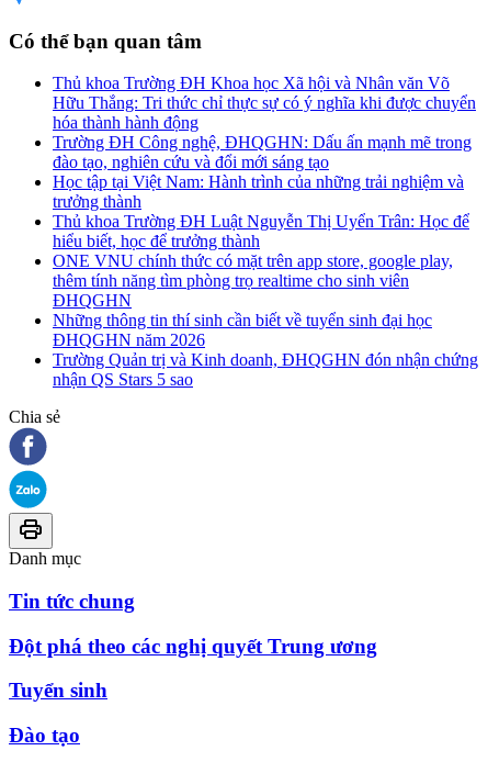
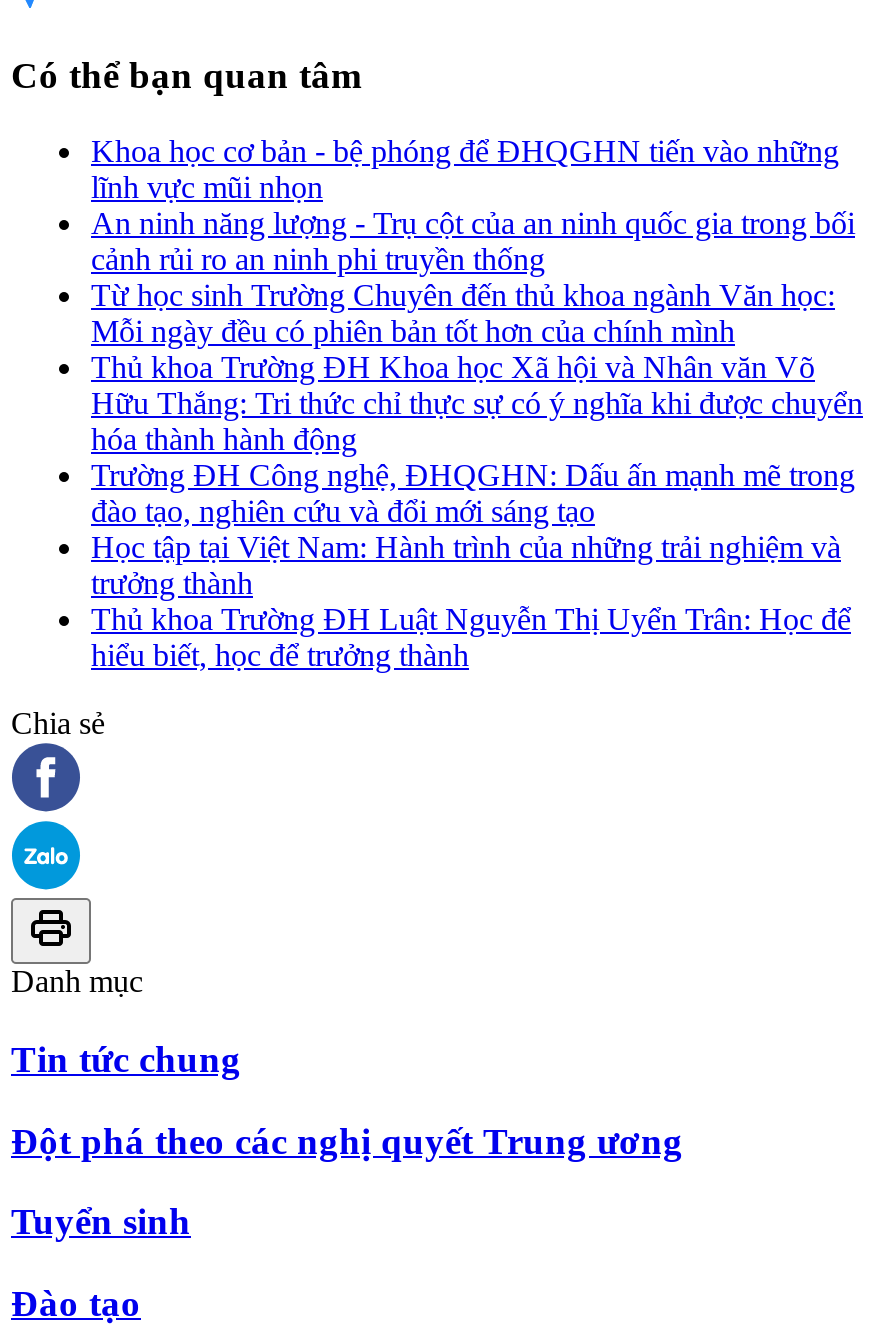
+ Khoa học cơ bản - bệ phóng để ĐHQGHN tiến vào những
+ lĩnh vực mũi nhọn
+ An ninh năng lượng - Trụ cột của an ninh quốc gia trong bối
+ cảnh rủi ro an ninh phi truyền thống
+ Từ học sinh Trường Chuyên đến thủ khoa ngành Văn học:
+ Mỗi ngày đều có phiên bản tốt hơn của chính mình

moved down: Thủ khoa Trường ĐH Khoa học Xã hội và Nhân văn Võ | Hữu Thắng: Tri thức chỉ thực sự có ý nghĩa khi được chuyển | hóa thành hành động | ... | Thủ khoa Trường ĐH Luật Nguyễn Thị Uyển Trân: Học để | hiểu biết, học để trưởng thành

- ONE VNU chính thức có mặt trên app store, google play,
- thêm tính năng tìm phòng trọ realtime cho sinh viên
- ĐHQGHN
- Những thông tin thí sinh cần biết về tuyển sinh đại học
- ĐHQGHN năm 2026
- Trường Quản trị và Kinh doanh, ĐHQGHN đón nhận chứng
- nhận QS Stars 5 sao
